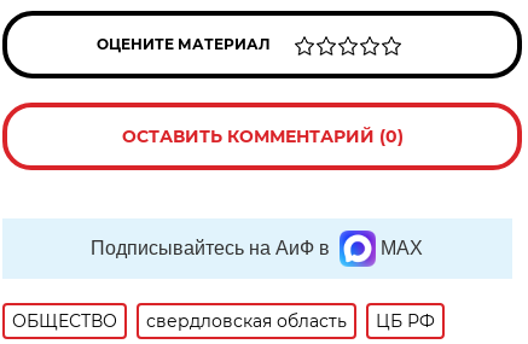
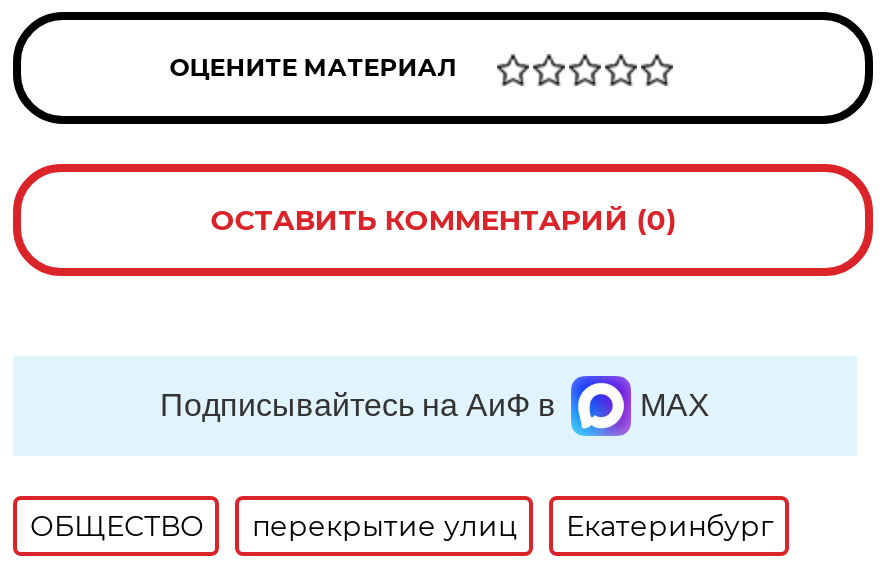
- свердловская область
- ЦБ РФ
+ перекрытие улиц
+ Екатеринбург
